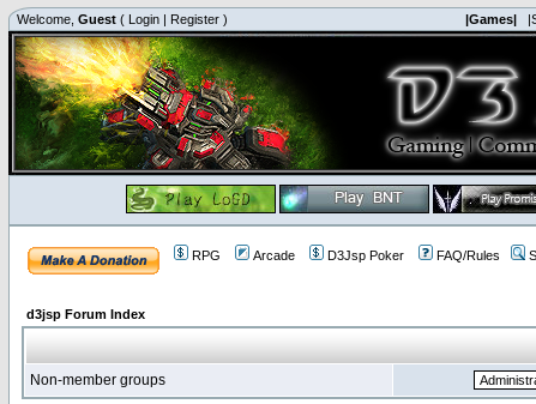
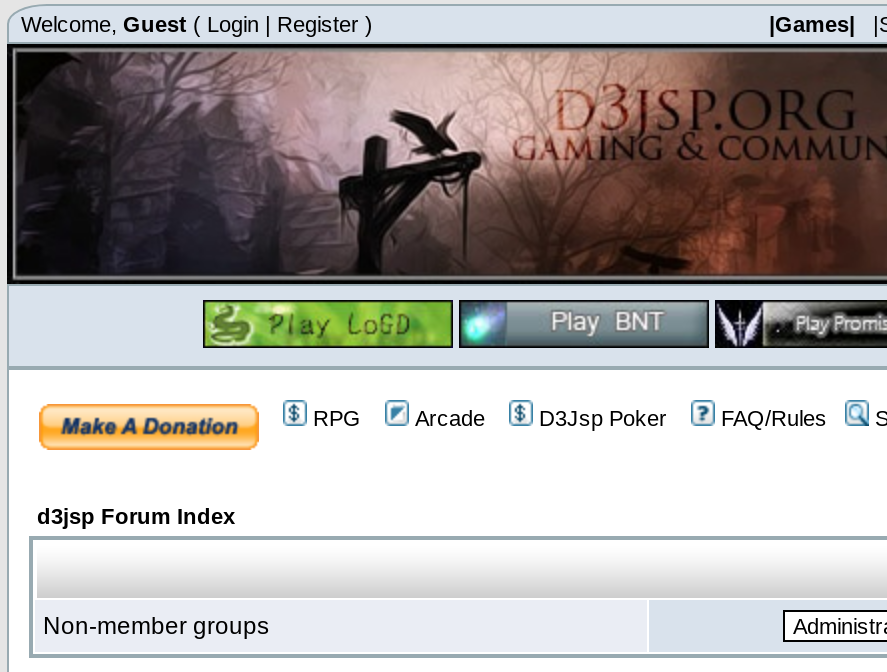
- [image]
+ [image]
